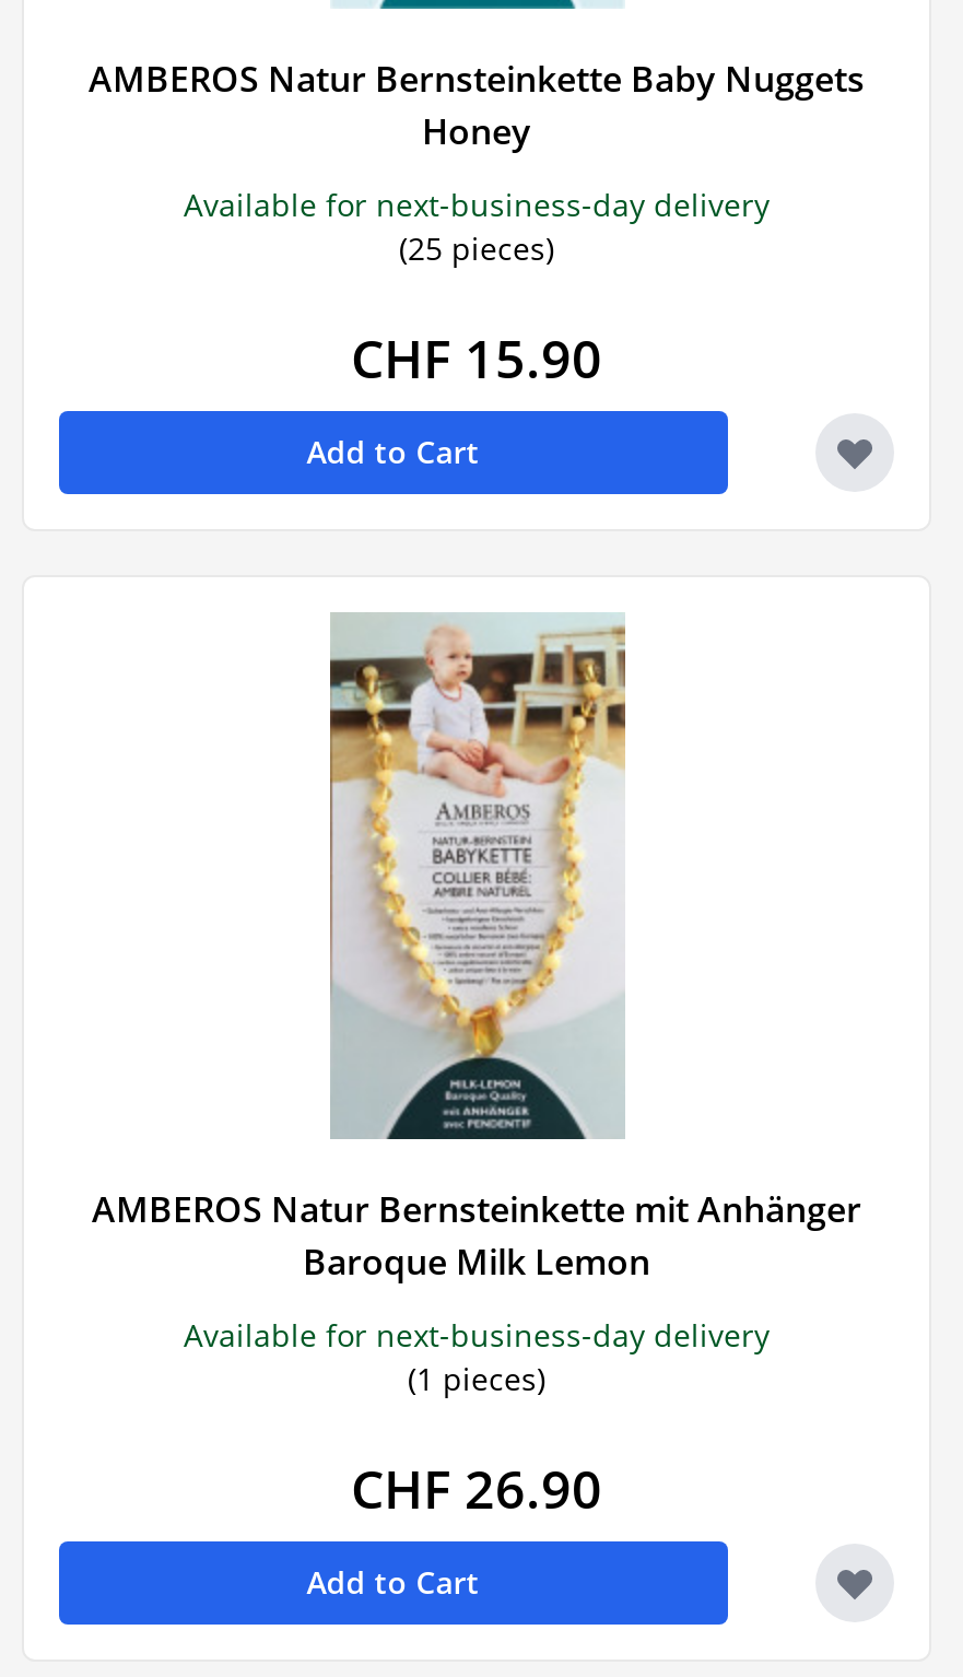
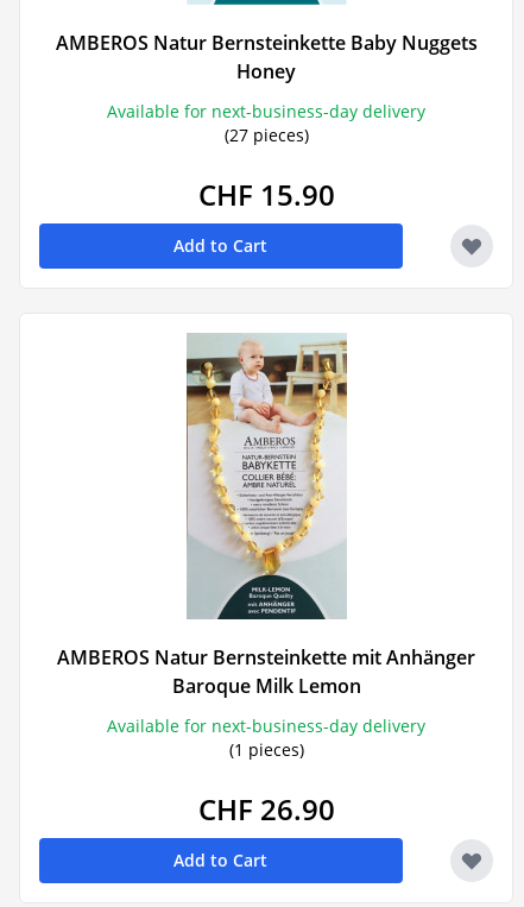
- (25 pieces)
+ (27 pieces)
